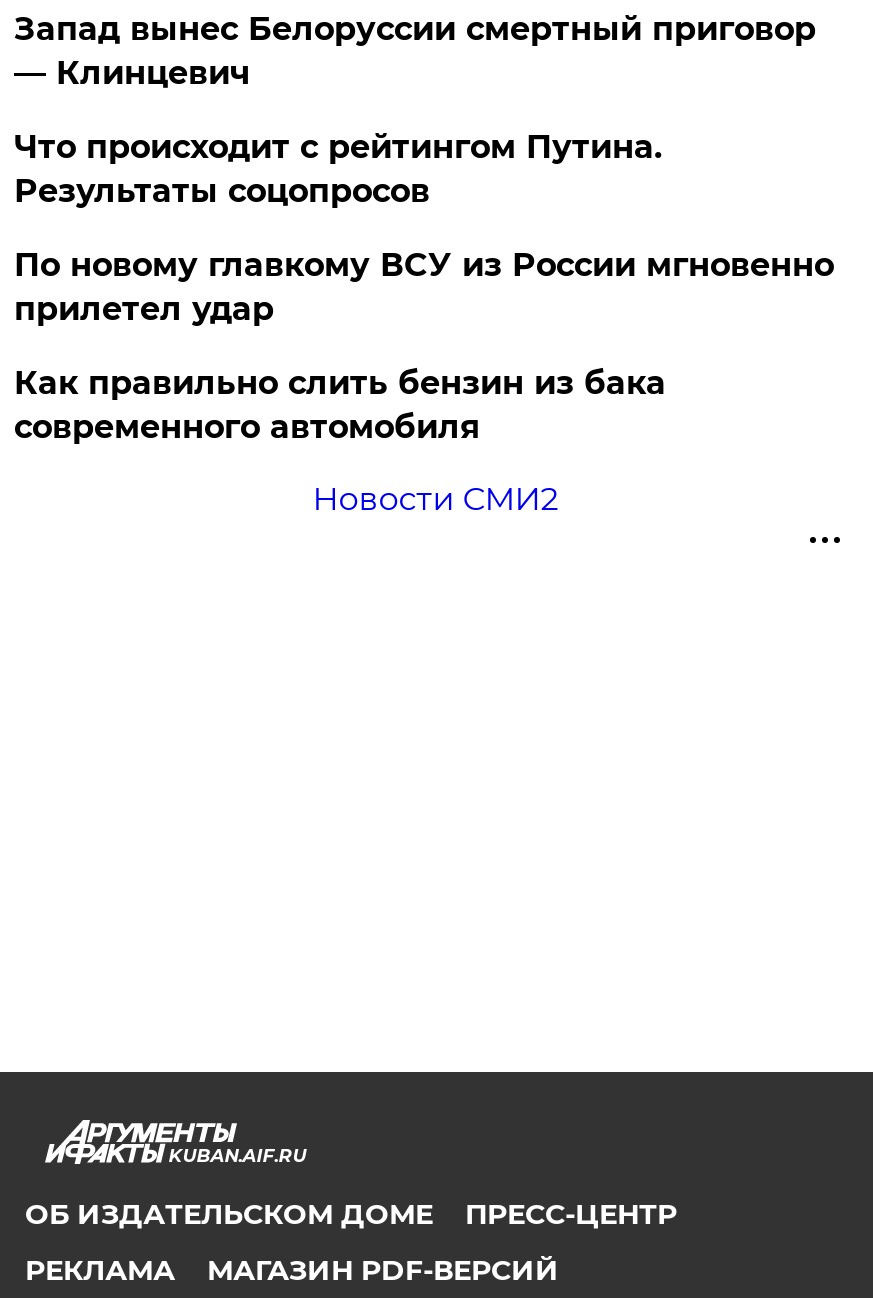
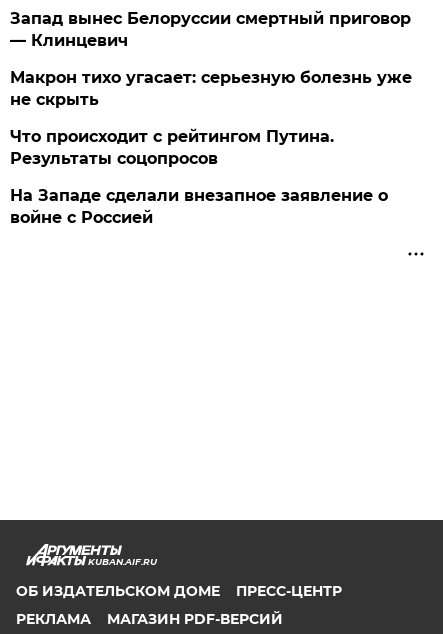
+ Макрон тихо угасает: серьезную болезнь уже
+ не скрыть

moved down: Что происходит с рейтингом Путина. | Результаты соцопросов

- По новому главкому ВСУ из России мгновенно
- прилетел удар
- Как правильно слить бензин из бака
- современного автомобиля
- Новости СМИ2
+ На Западе сделали внезапное заявление о
+ войне с Россией
